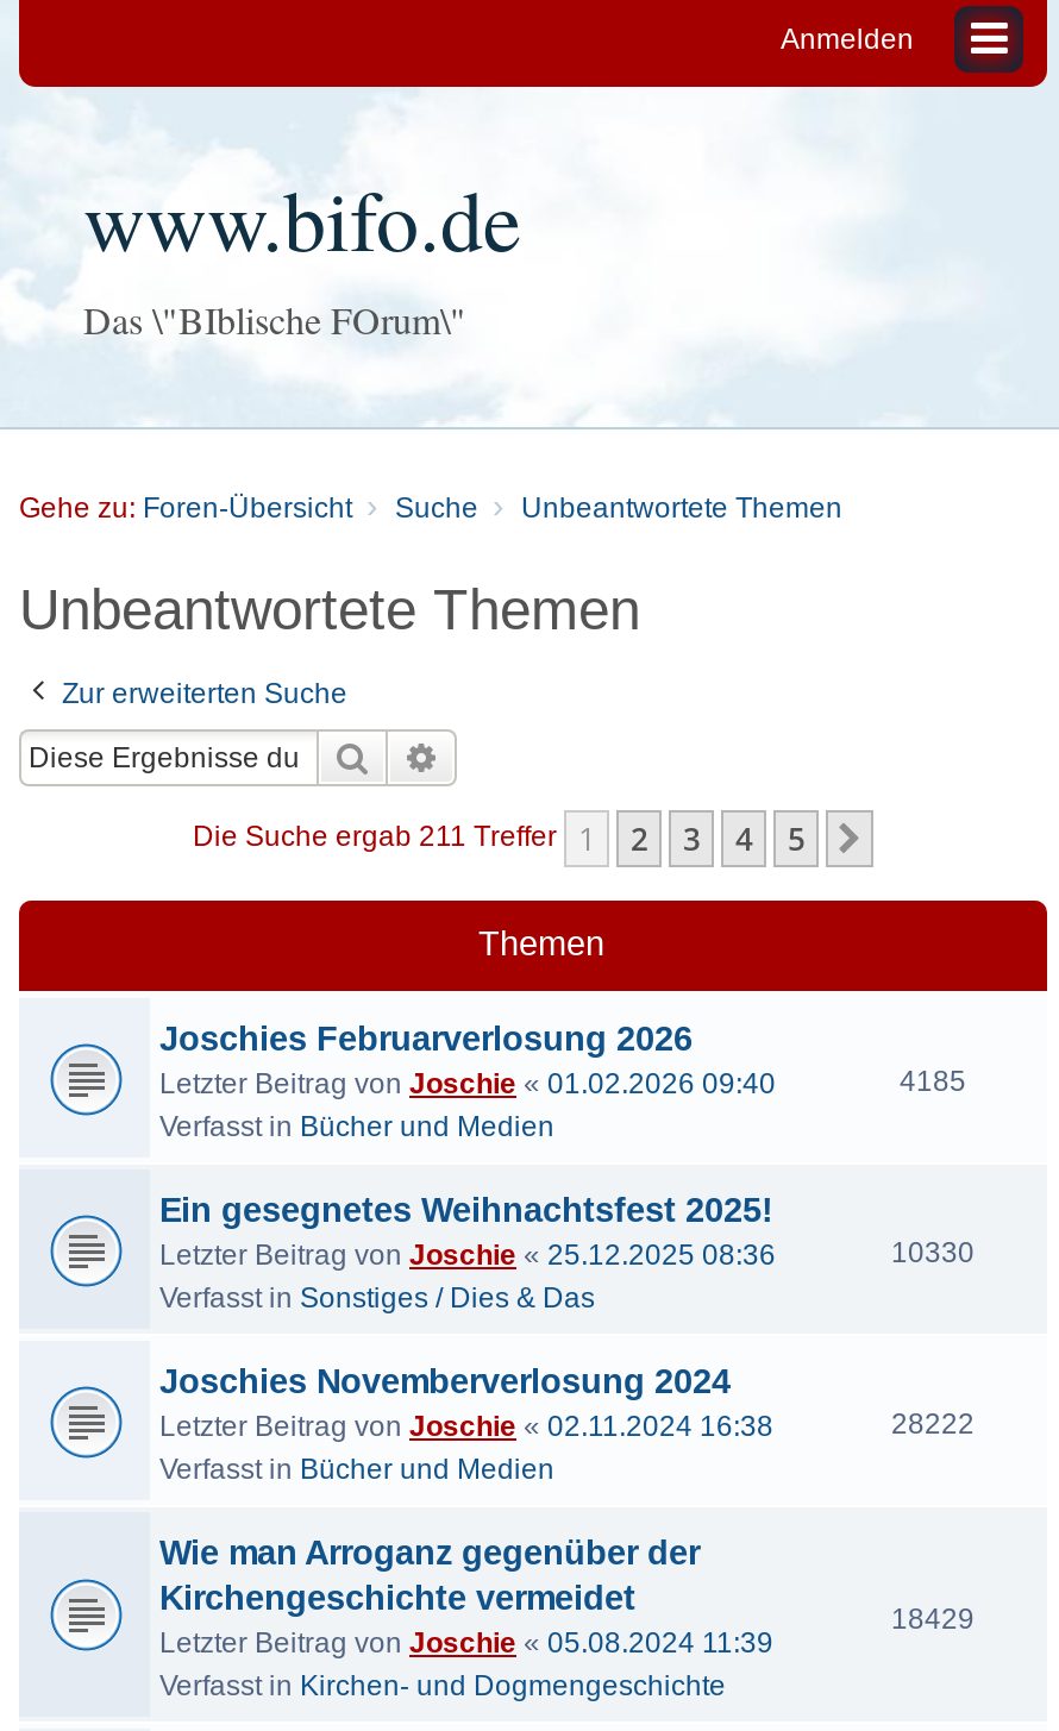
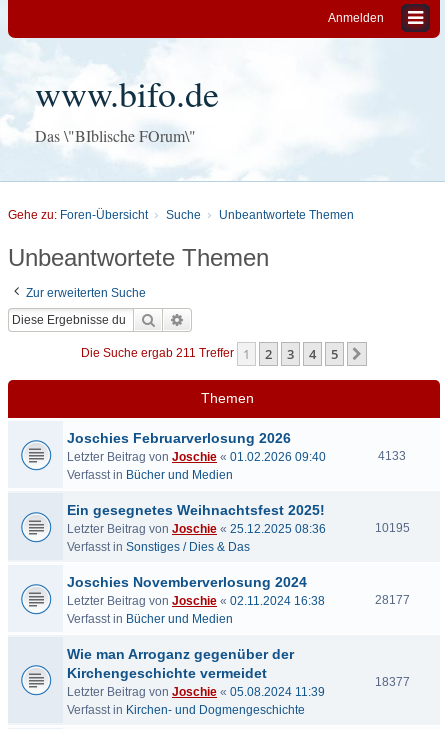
- 4185
+ 4133

- 10330
+ 10195

- 28222
+ 28177

- 18429
+ 18377
